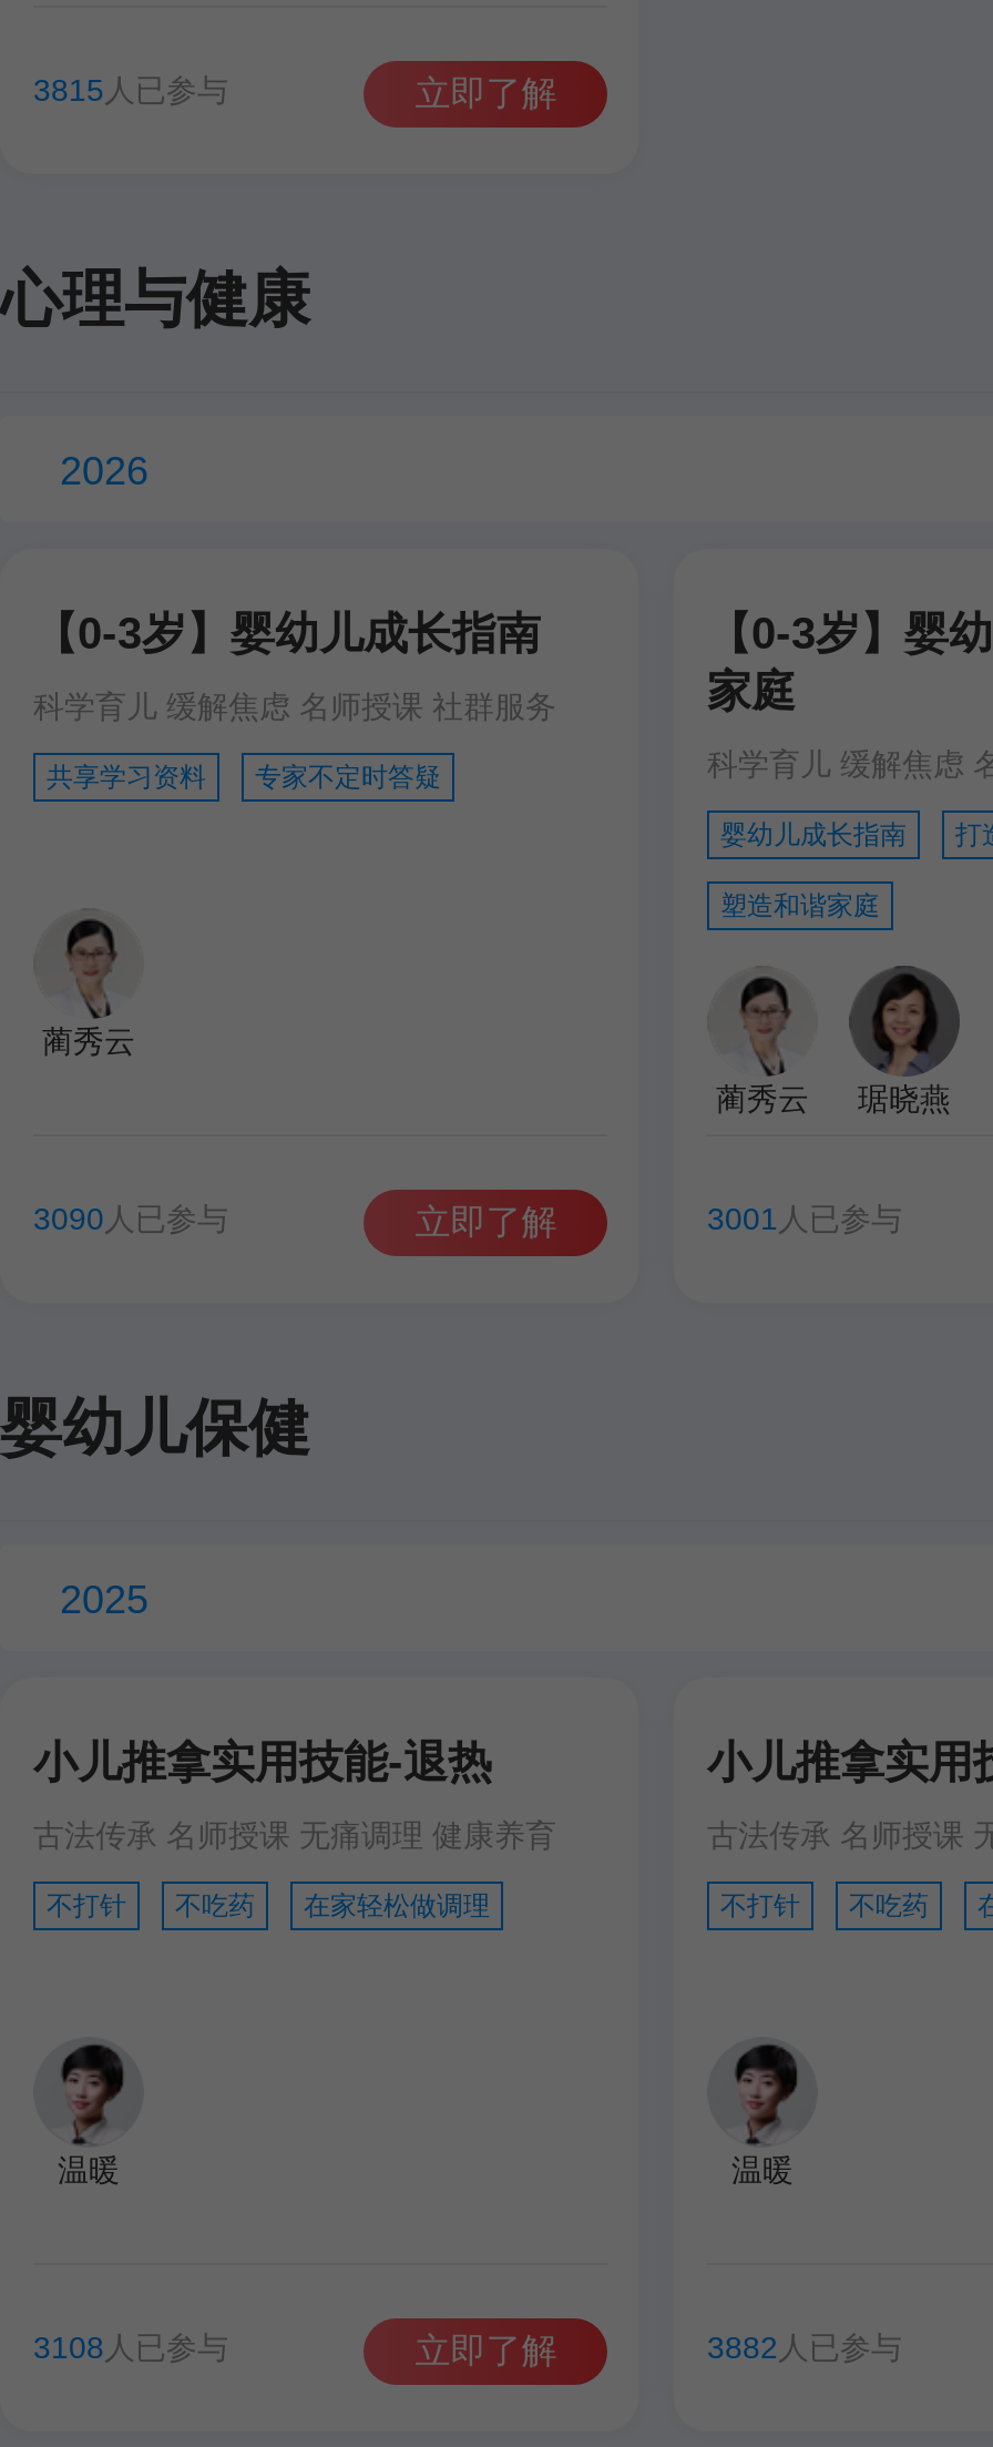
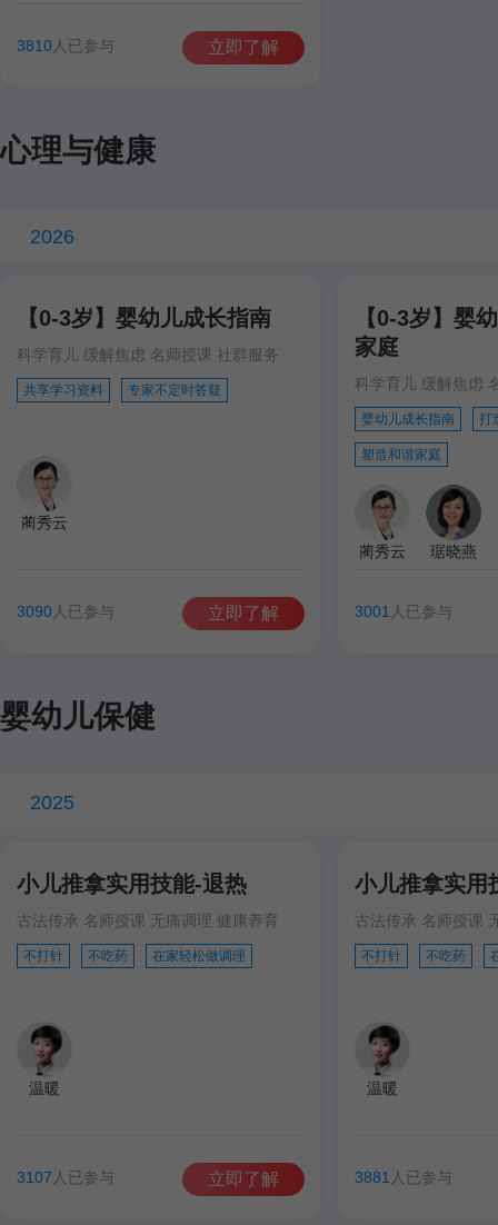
- 3815人已参与
+ 3810人已参与

- 3108人已参与
+ 3107人已参与

- 3882人已参与
+ 3881人已参与
